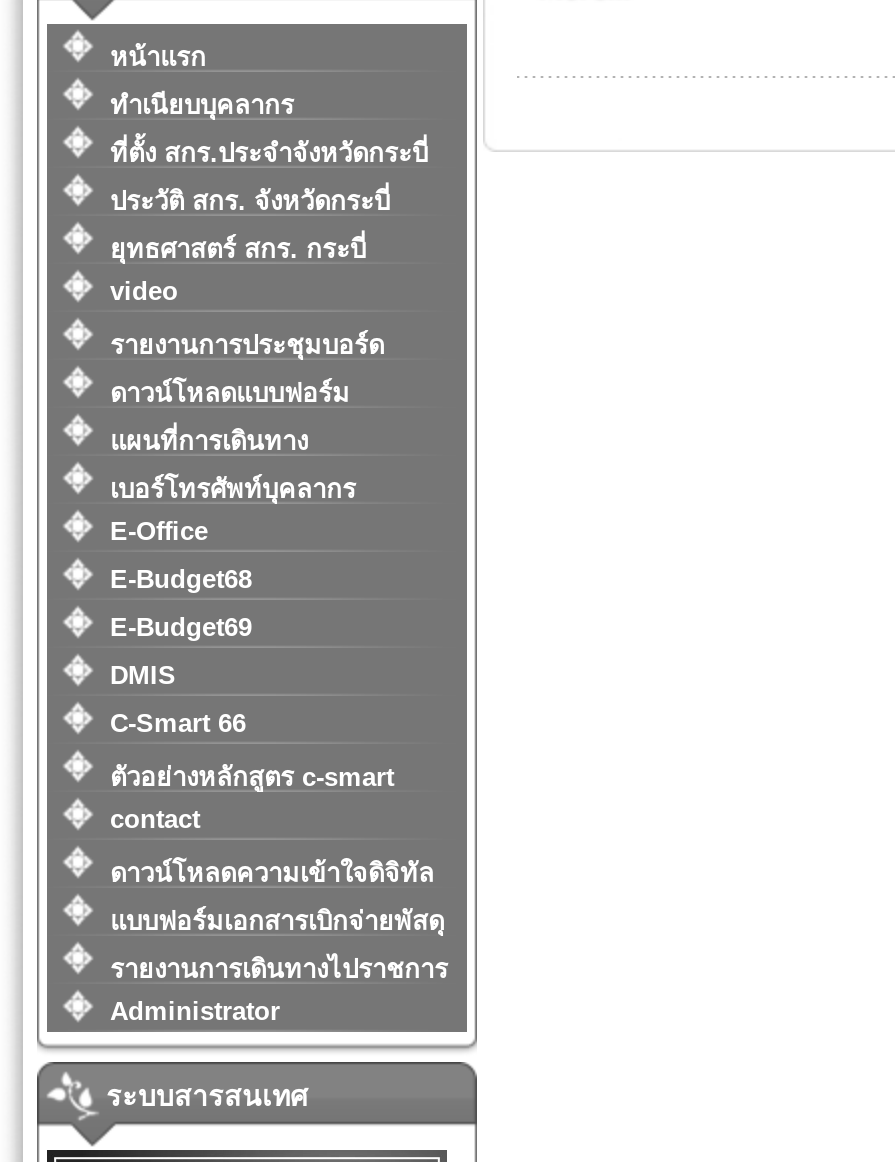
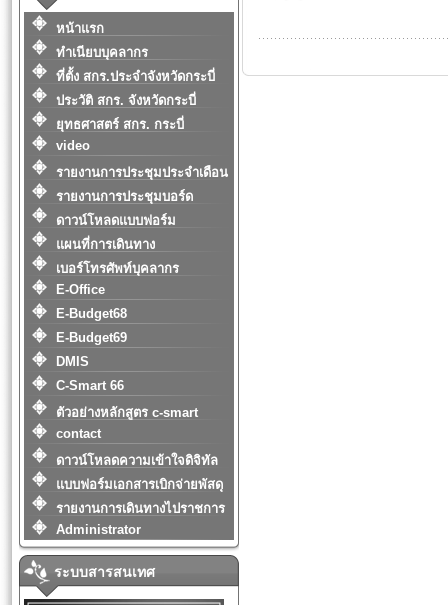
+ รายงานการประชุมประจำเดือน
